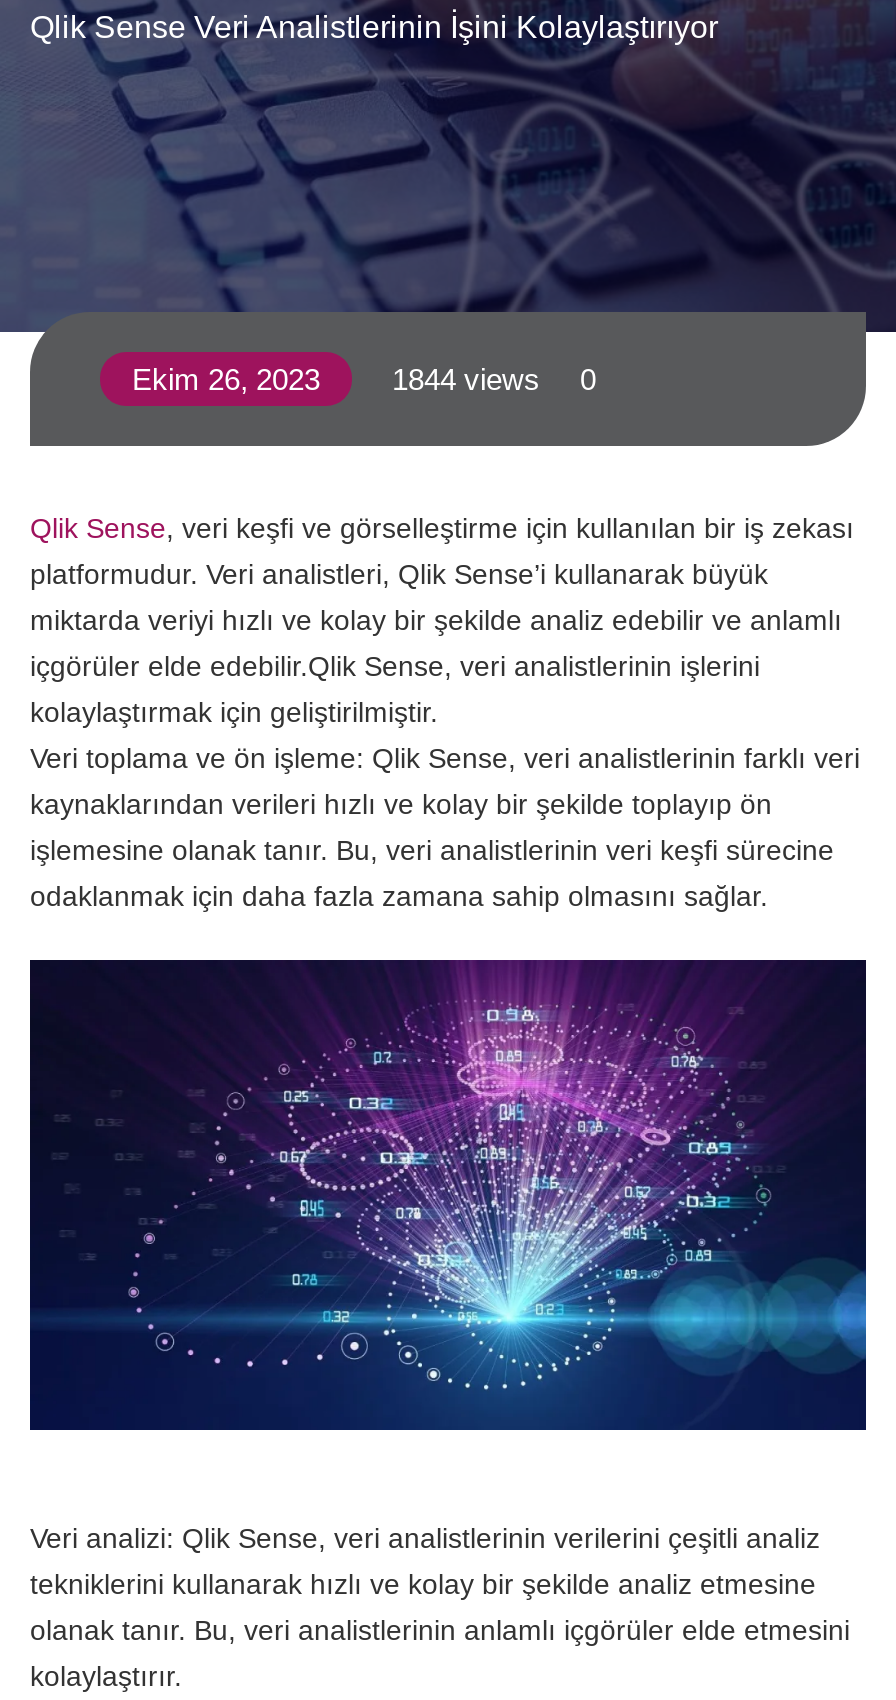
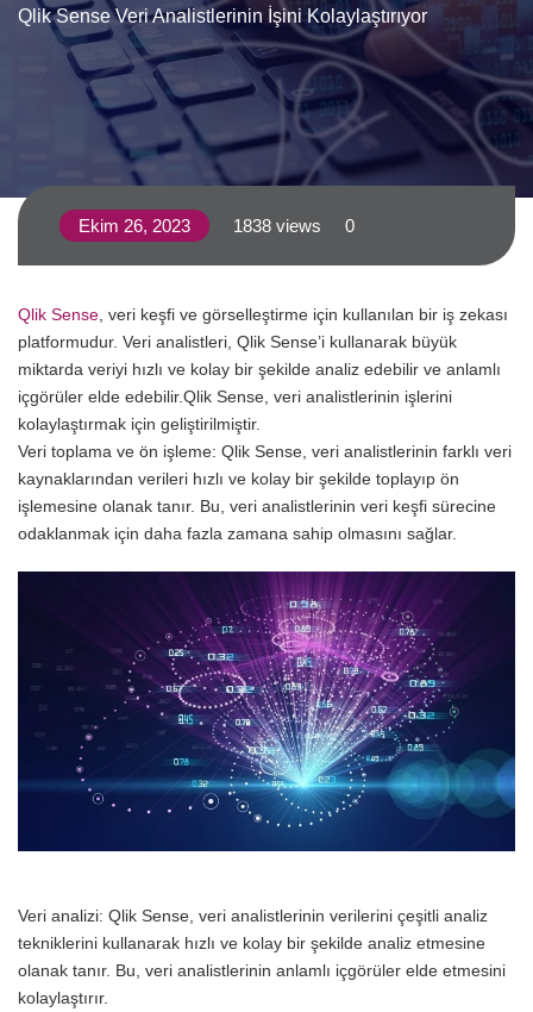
- 1844 views 0
+ 1838 views 0
